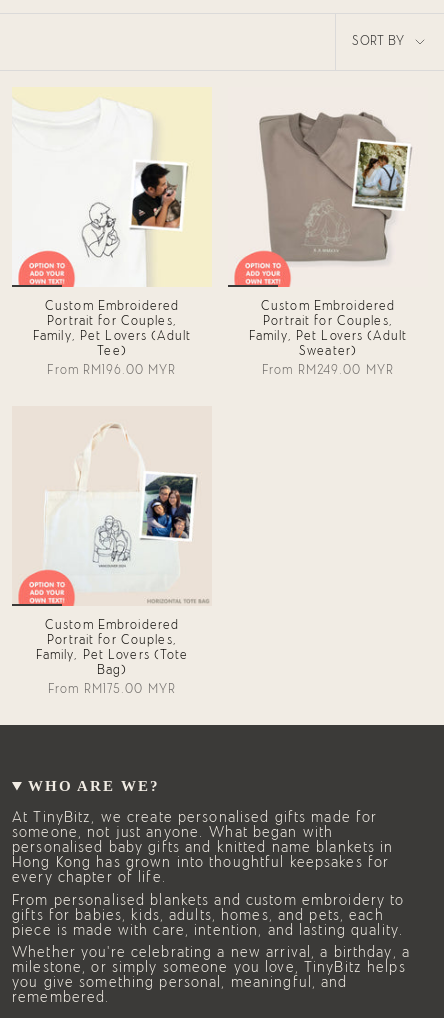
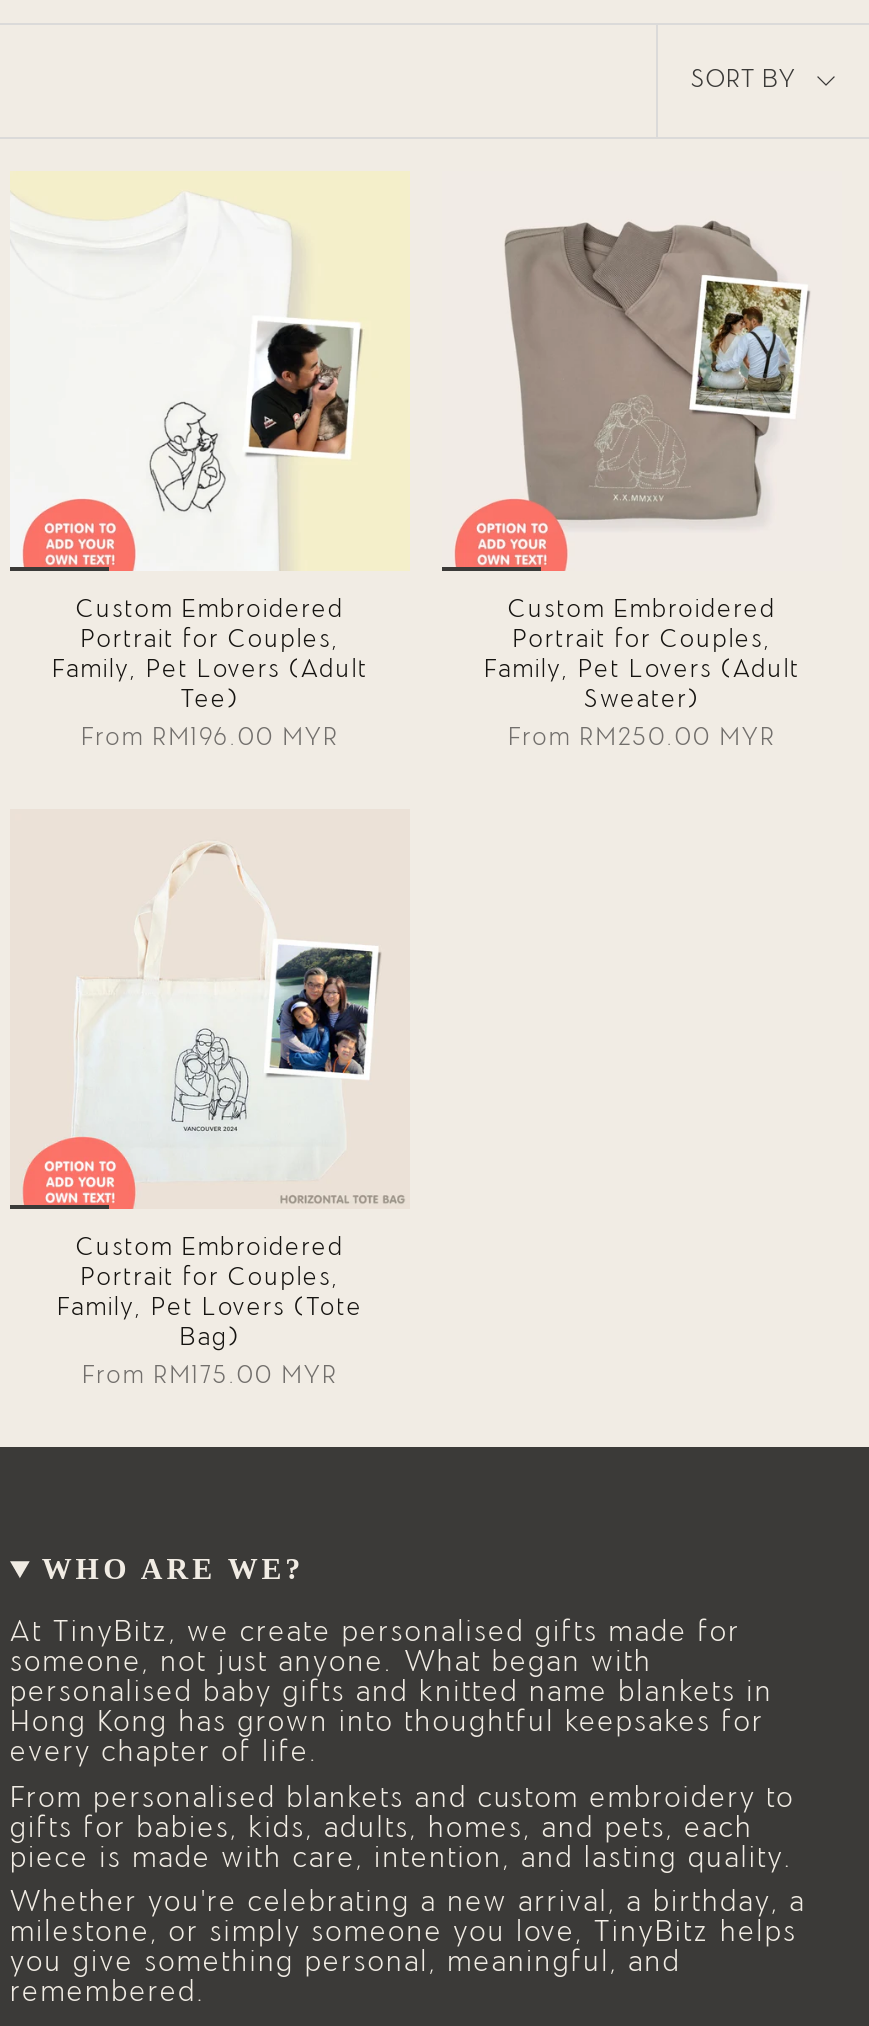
- From RM249.00 MYR
+ From RM250.00 MYR
